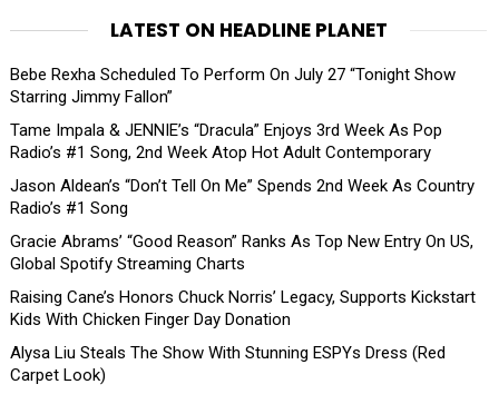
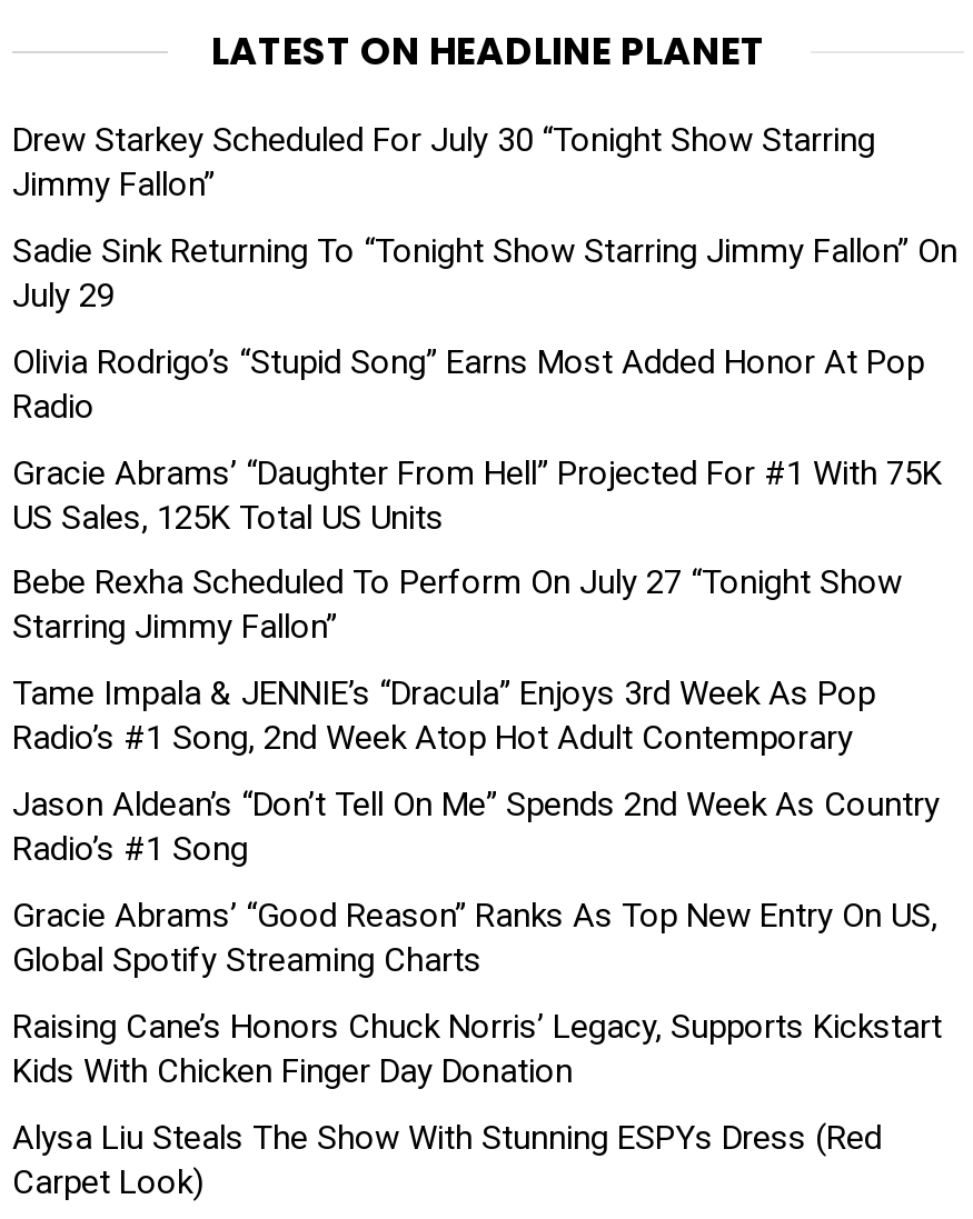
+ Drew Starkey Scheduled For July 30 “Tonight Show Starring
+ Jimmy Fallon”
+ Sadie Sink Returning To “Tonight Show Starring Jimmy Fallon” On
+ July 29
+ Olivia Rodrigo’s “Stupid Song” Earns Most Added Honor At Pop
+ Radio
+ Gracie Abrams’ “Daughter From Hell” Projected For #1 With 75K
+ US Sales, 125K Total US Units
